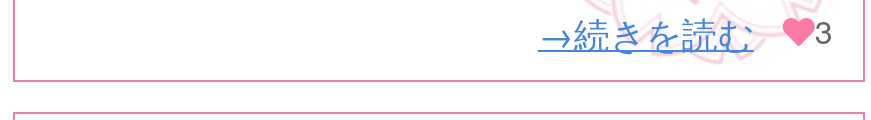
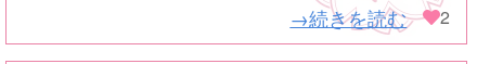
- 3
+ 2
